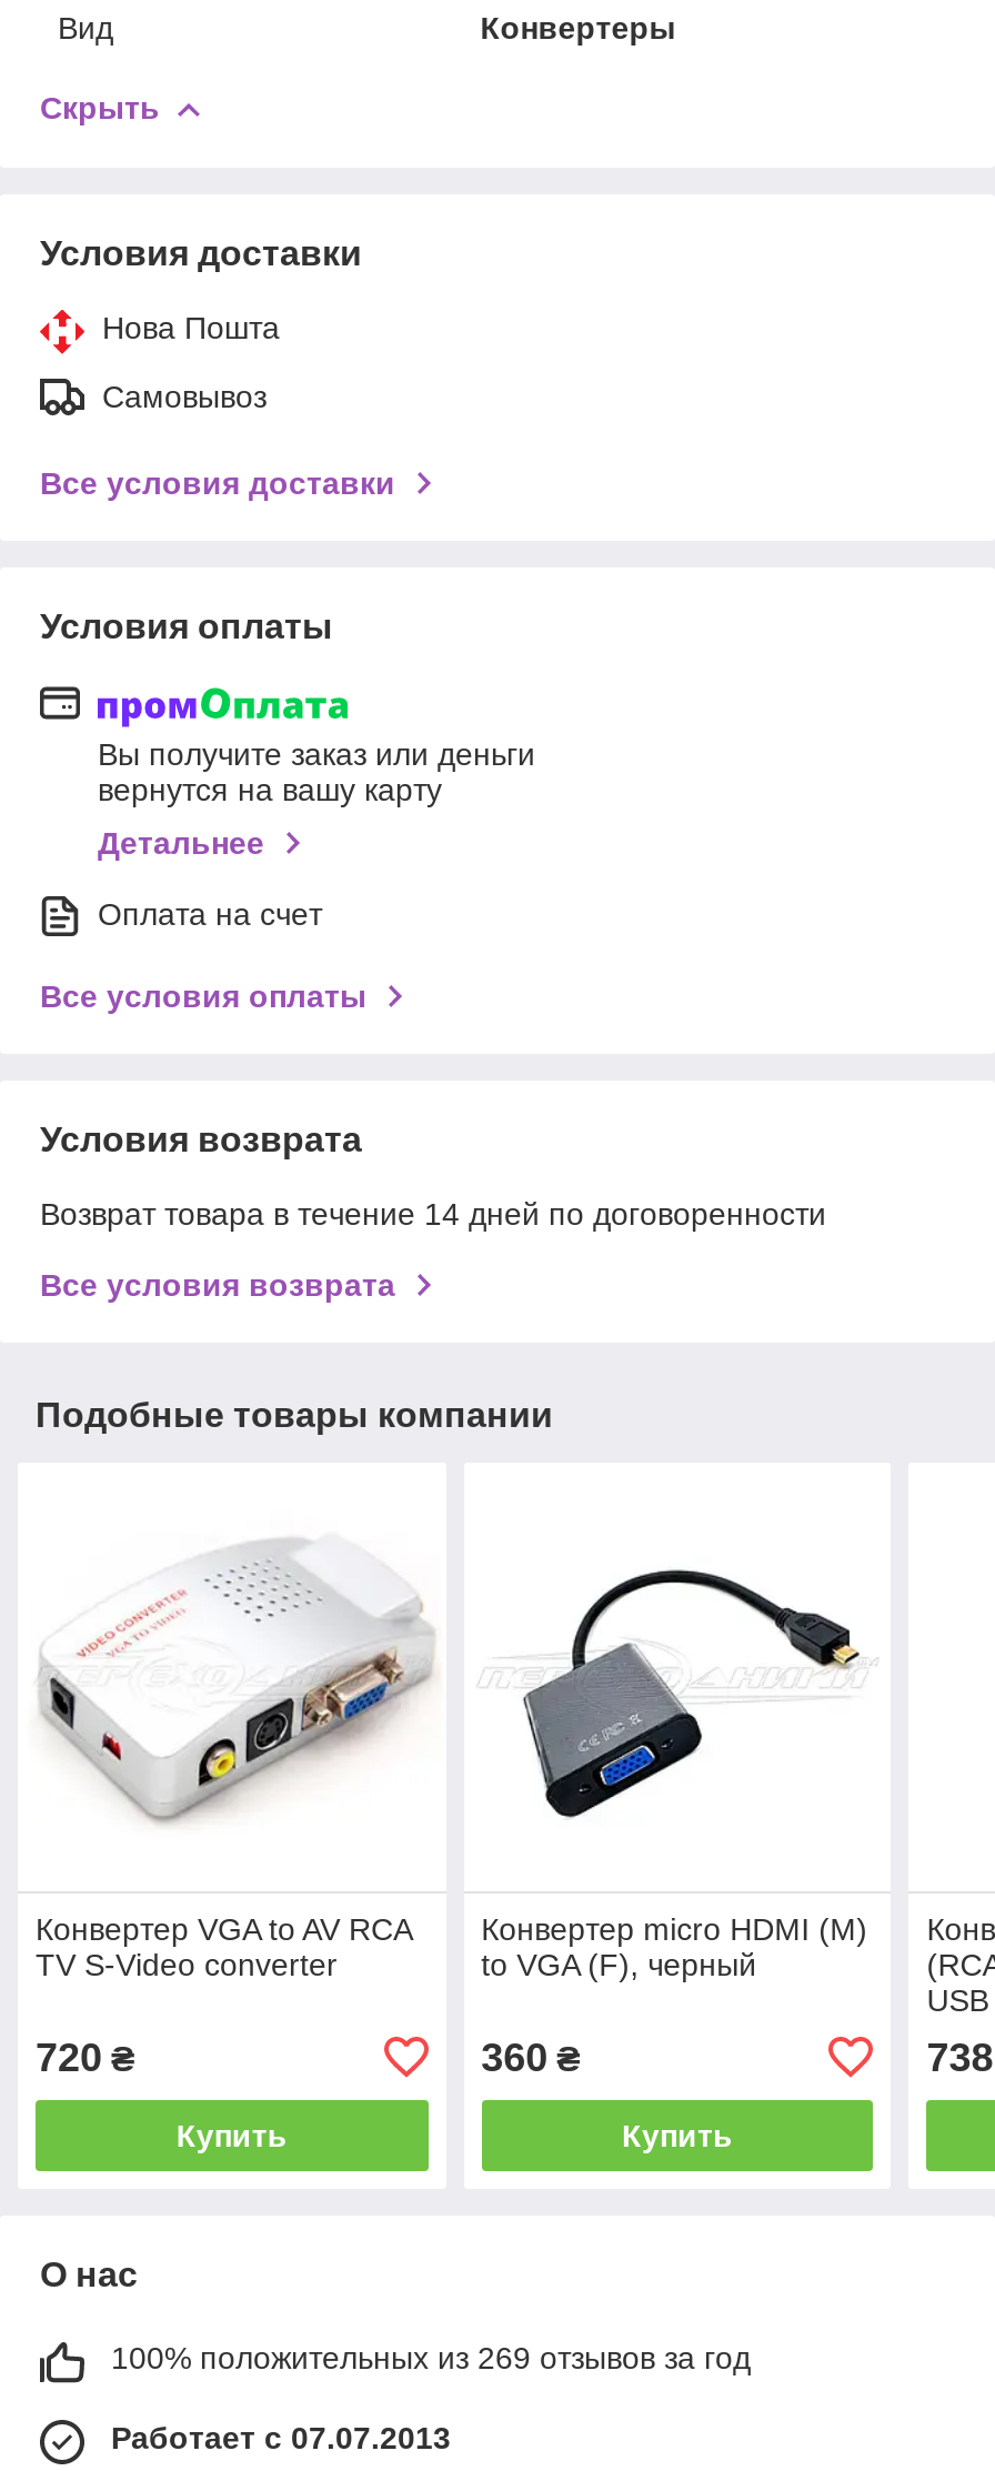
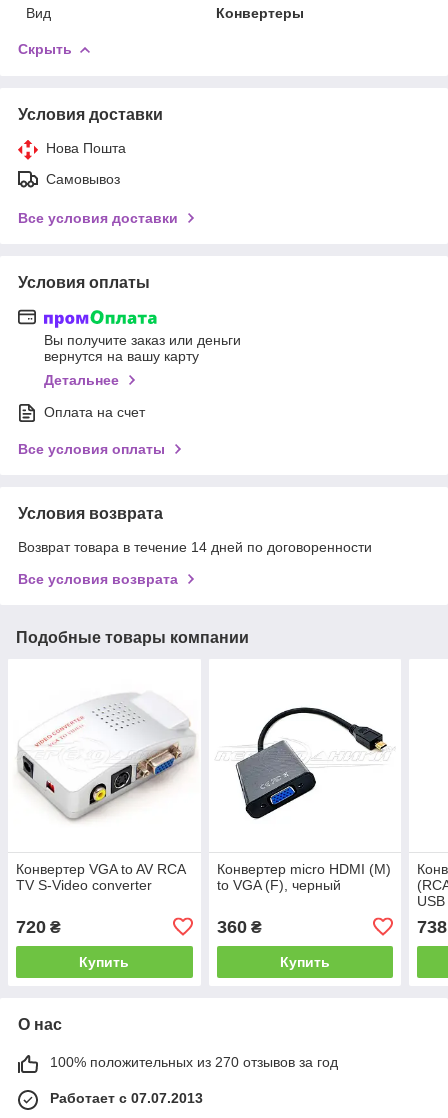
- 100% положительных из 269 отзывов за год
+ 100% положительных из 270 отзывов за год
